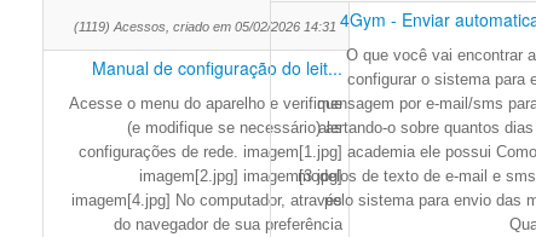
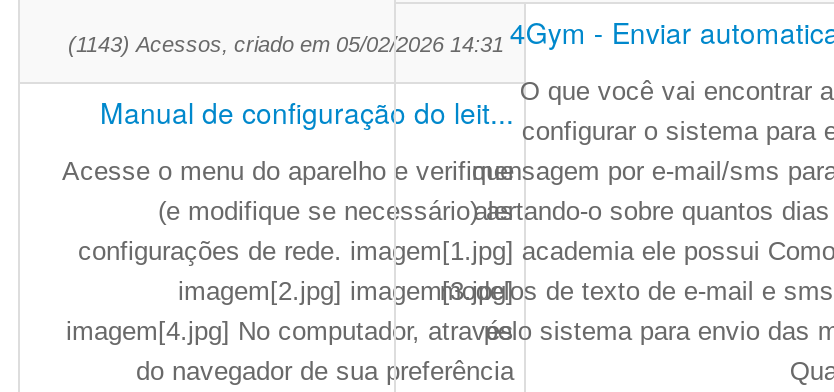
- (1119) Acessos, criado em 05/02/2026 14:31
+ (1143) Acessos, criado em 05/02/2026 14:31
